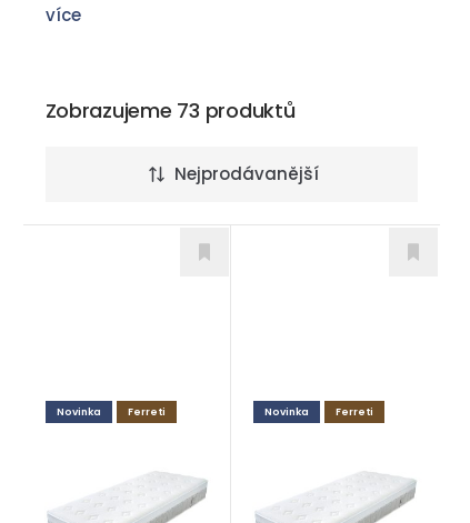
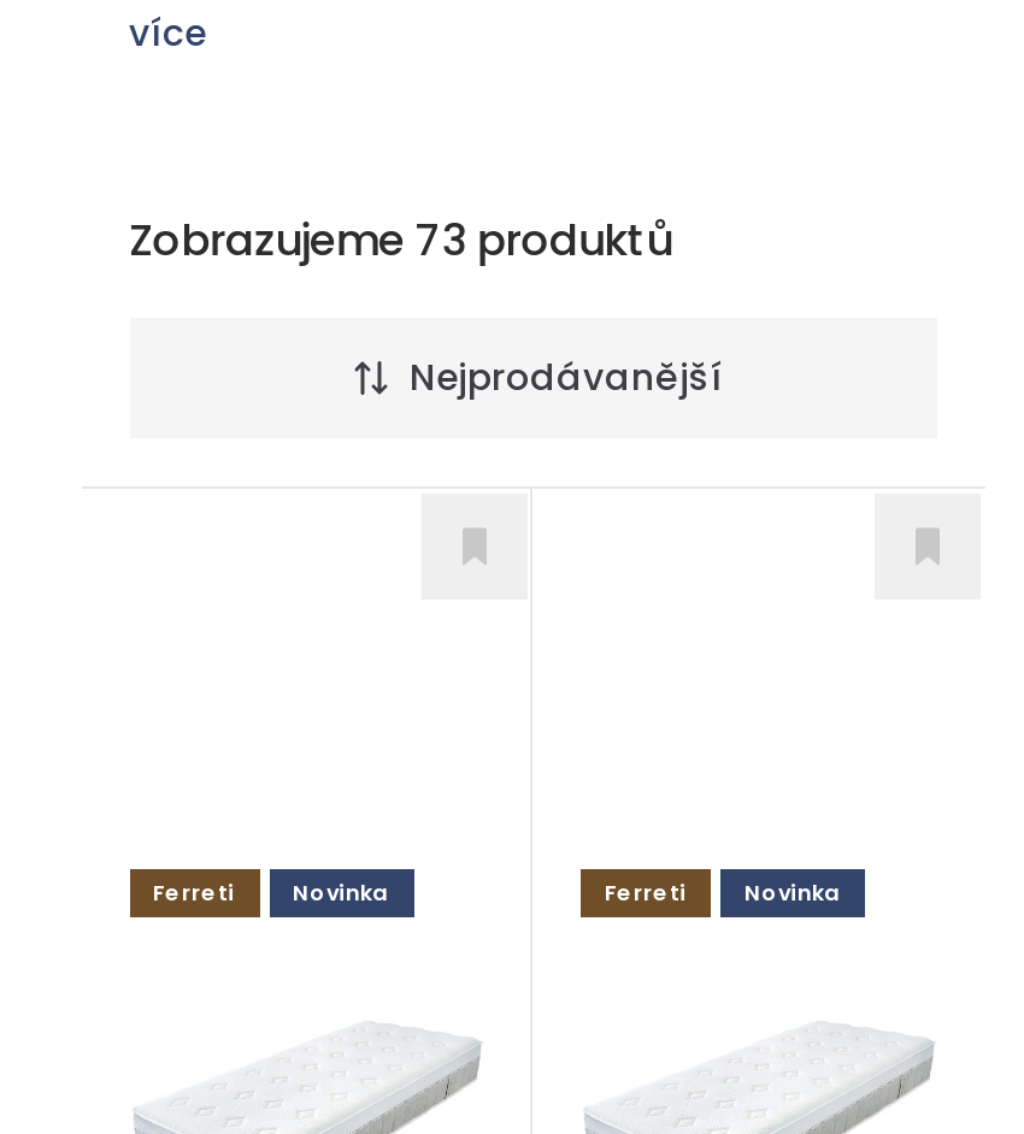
- Ferreti

- Ferreti

+ Ferreti

+ Ferreti
